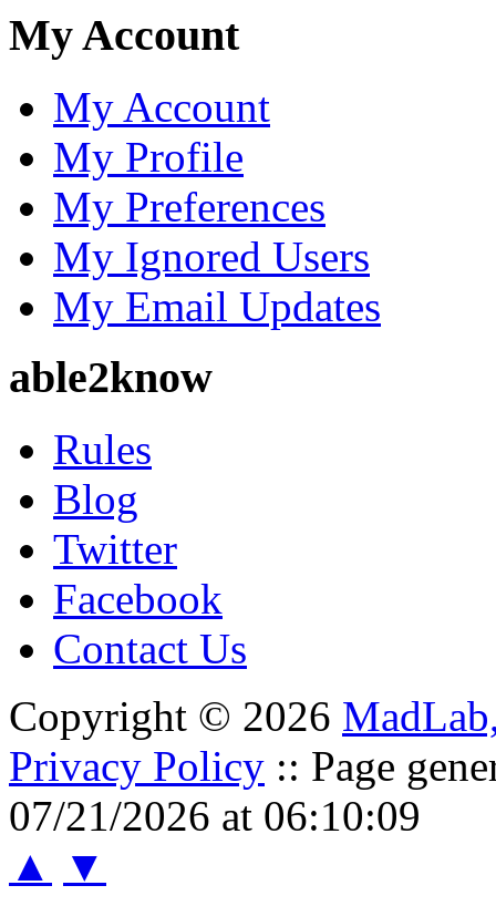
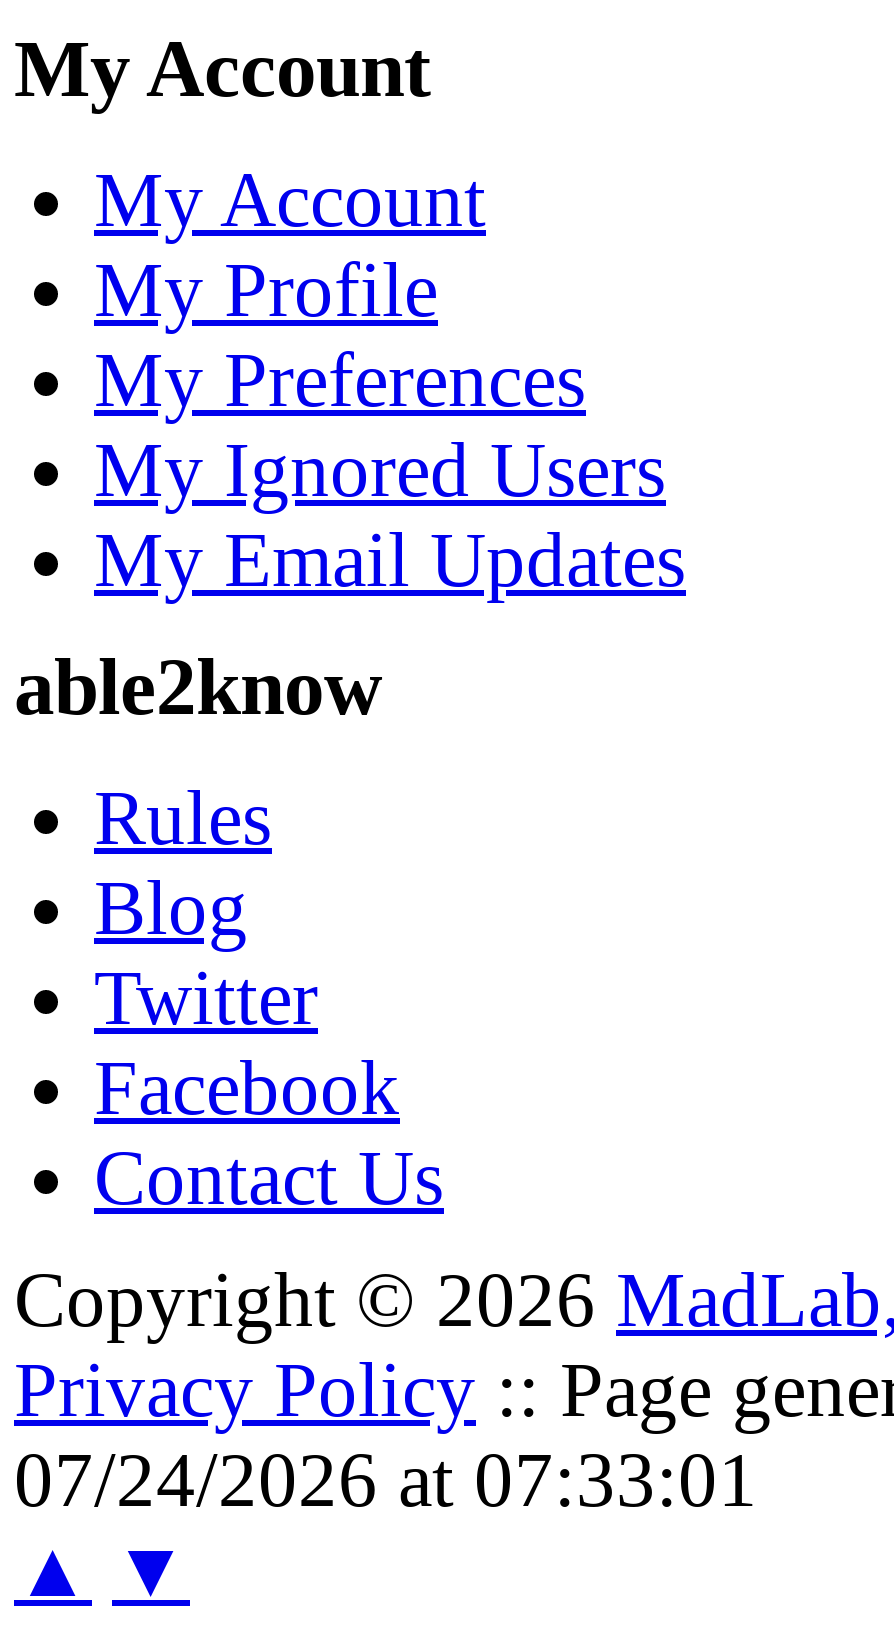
- 07/21/2026 at 06:10:09
+ 07/24/2026 at 07:33:01
